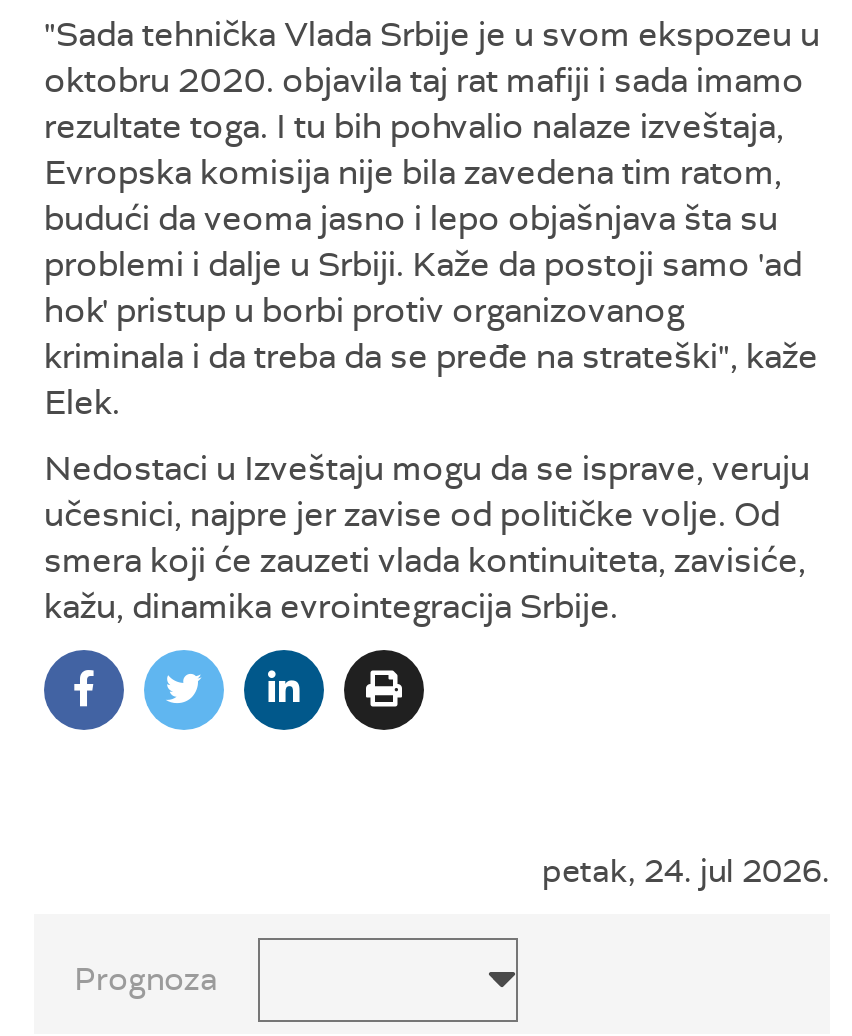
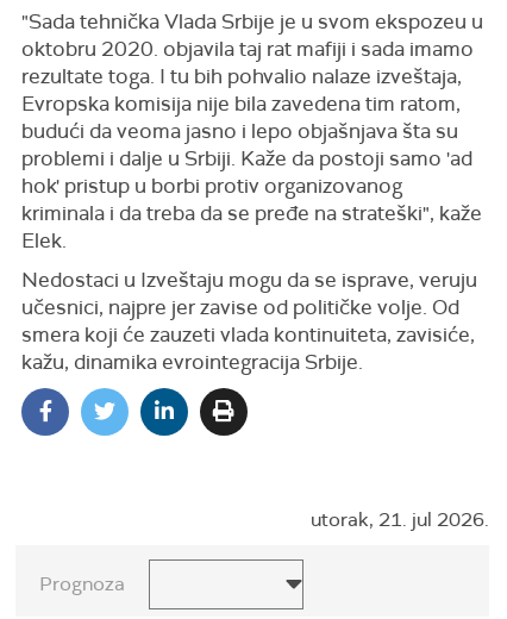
- petak, 24. jul 2026.
+ utorak, 21. jul 2026.
